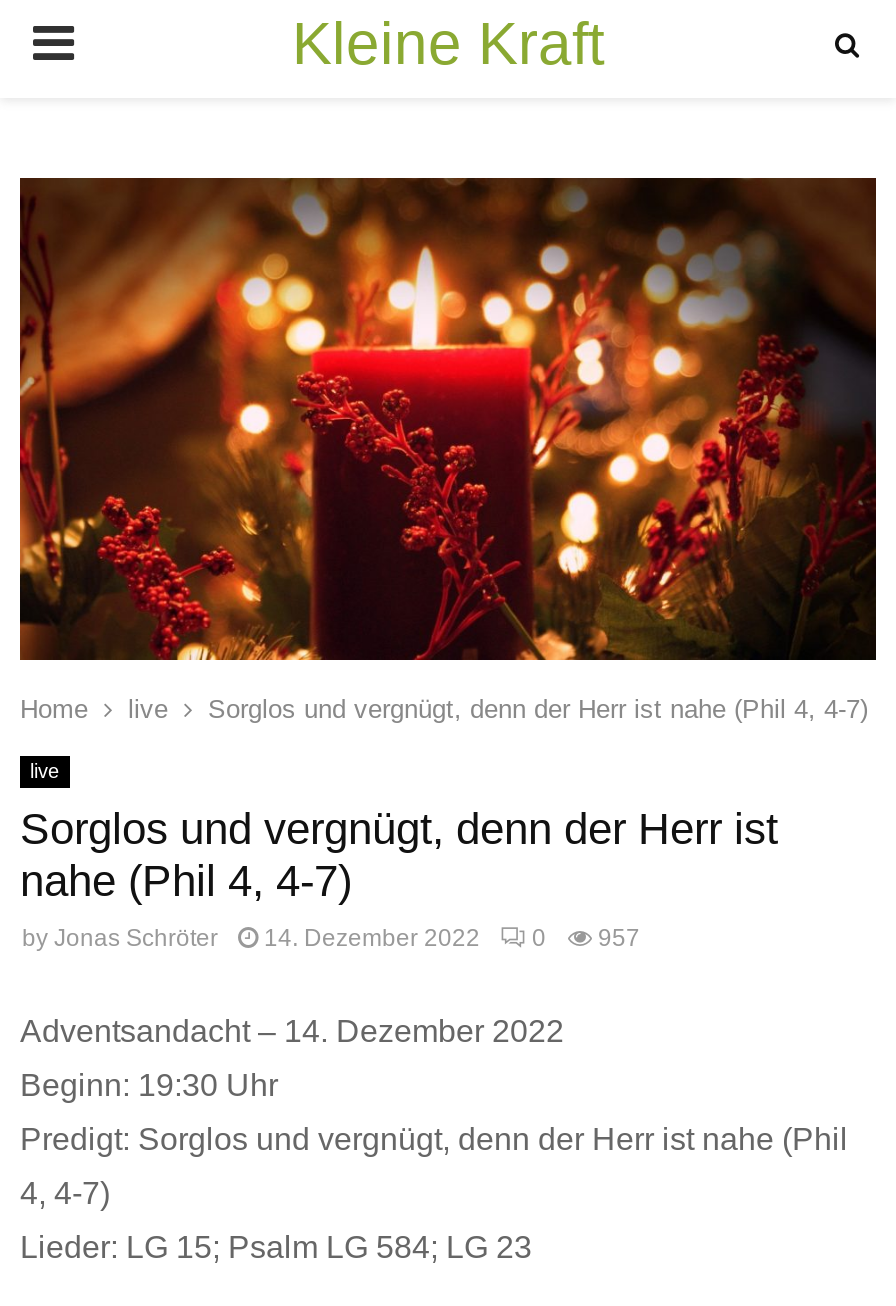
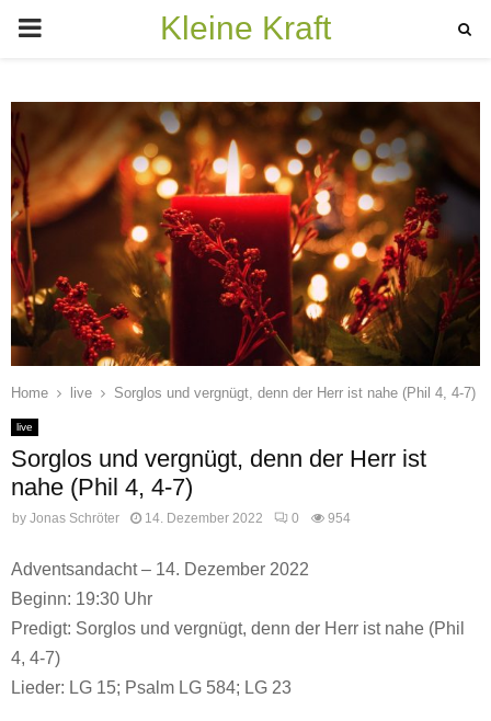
- by Jonas Schröter 14. Dezember 2022 0 957
+ by Jonas Schröter 14. Dezember 2022 0 954
